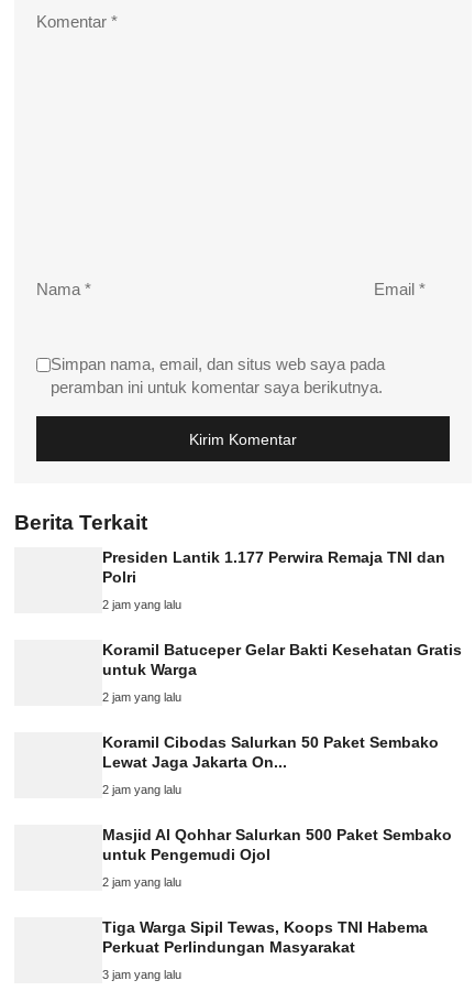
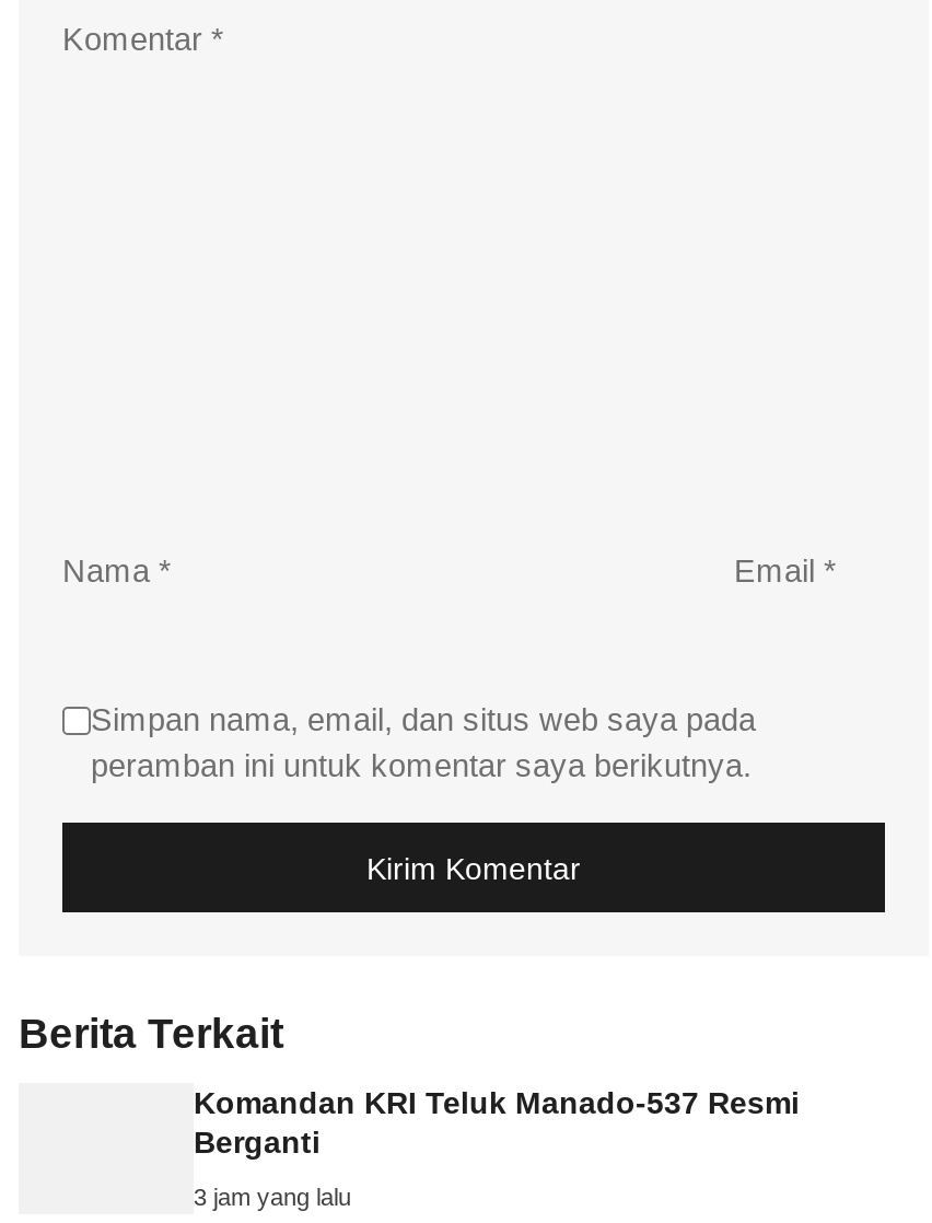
- Presiden Lantik 1.177 Perwira Remaja TNI dan
- Polri
- 2 jam yang lalu
- Koramil Batuceper Gelar Bakti Kesehatan Gratis
- untuk Warga
- 2 jam yang lalu
- Koramil Cibodas Salurkan 50 Paket Sembako
- Lewat Jaga Jakarta On...
- 2 jam yang lalu
- Masjid Al Qohhar Salurkan 500 Paket Sembako
- untuk Pengemudi Ojol
- 2 jam yang lalu
- Tiga Warga Sipil Tewas, Koops TNI Habema
- Perkuat Perlindungan Masyarakat
+ Komandan KRI Teluk Manado-537 Resmi
+ Berganti
